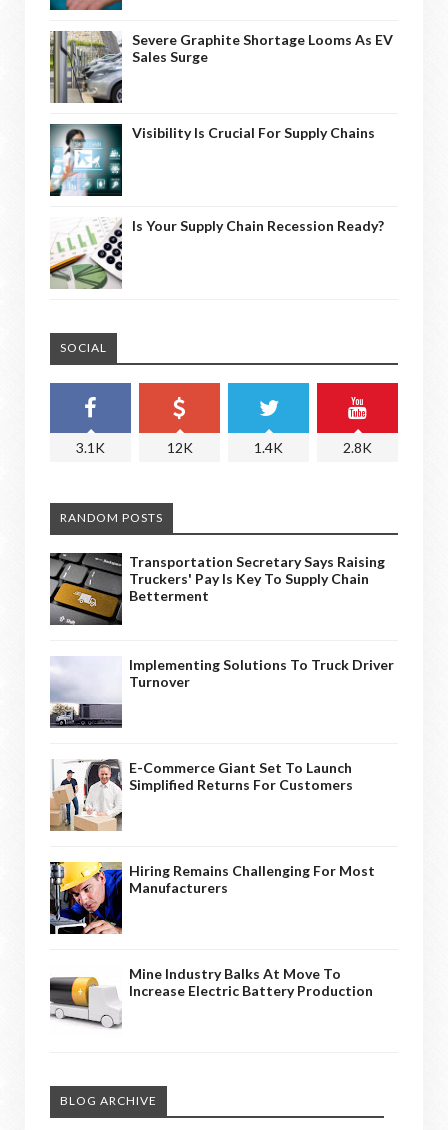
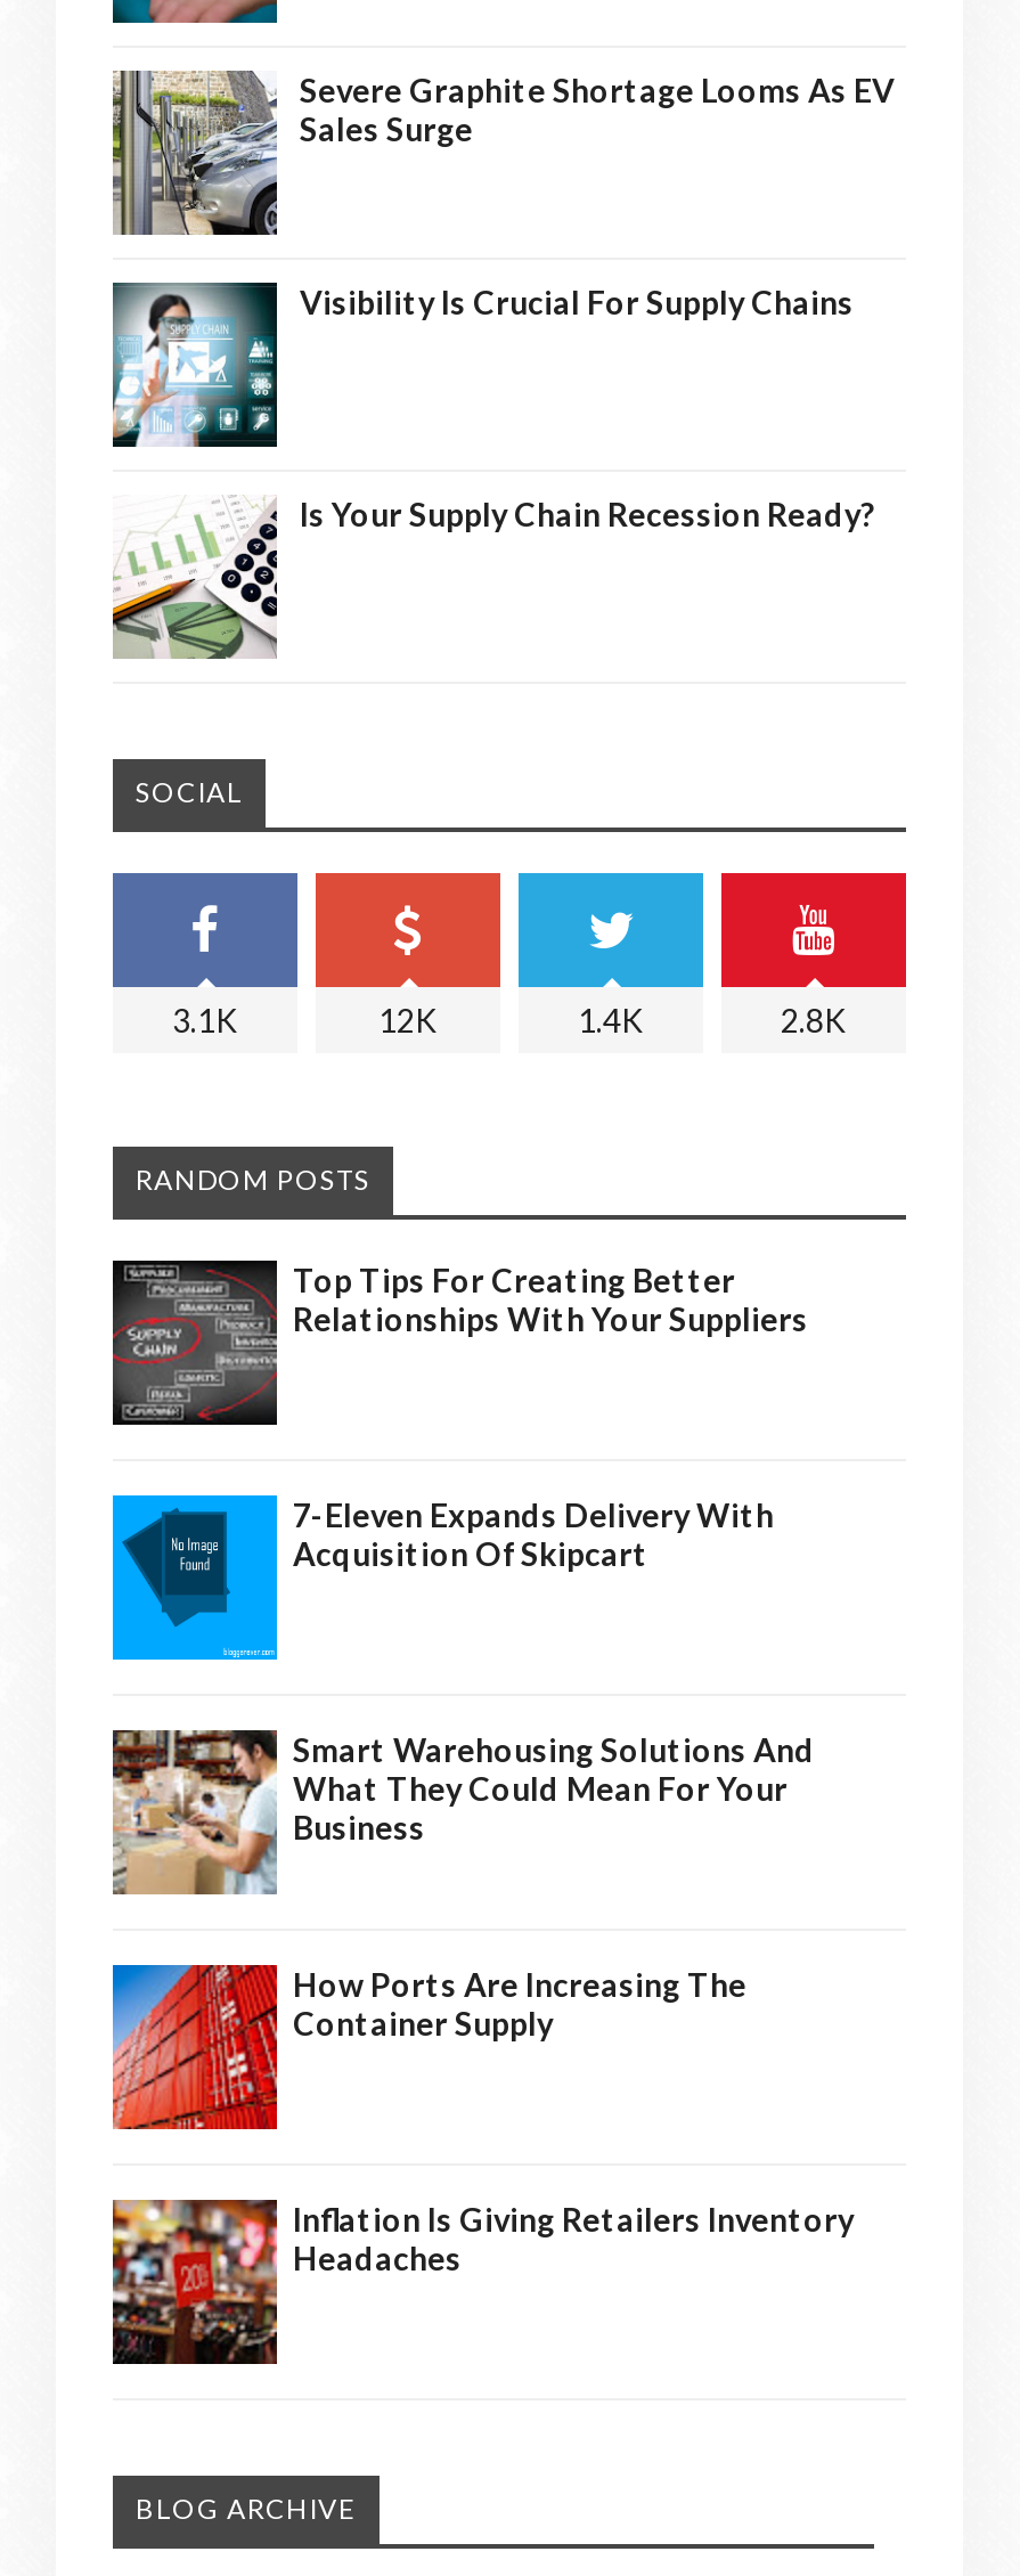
- [image]
- Transportation Secretary Says Raising
- Truckers' Pay Is Key To Supply Chain
- Betterment
+ [image]
+ Top Tips For Creating Better
+ Relationships With Your Suppliers

- [image]
- Implementing Solutions To Truck Driver
- Turnover
+ [image]
+ 7-Eleven Expands Delivery With
+ Acquisition Of Skipcart

- [image]
- E-Commerce Giant Set To Launch
- Simplified Returns For Customers
+ [image]
+ Smart Warehousing Solutions And
+ What They Could Mean For Your
+ Business

- [image]
- Hiring Remains Challenging For Most
- Manufacturers
+ [image]
+ How Ports Are Increasing The
+ Container Supply

- [image]
- Mine Industry Balks At Move To
- Increase Electric Battery Production
+ [image]
+ Inflation Is Giving Retailers Inventory
+ Headaches
